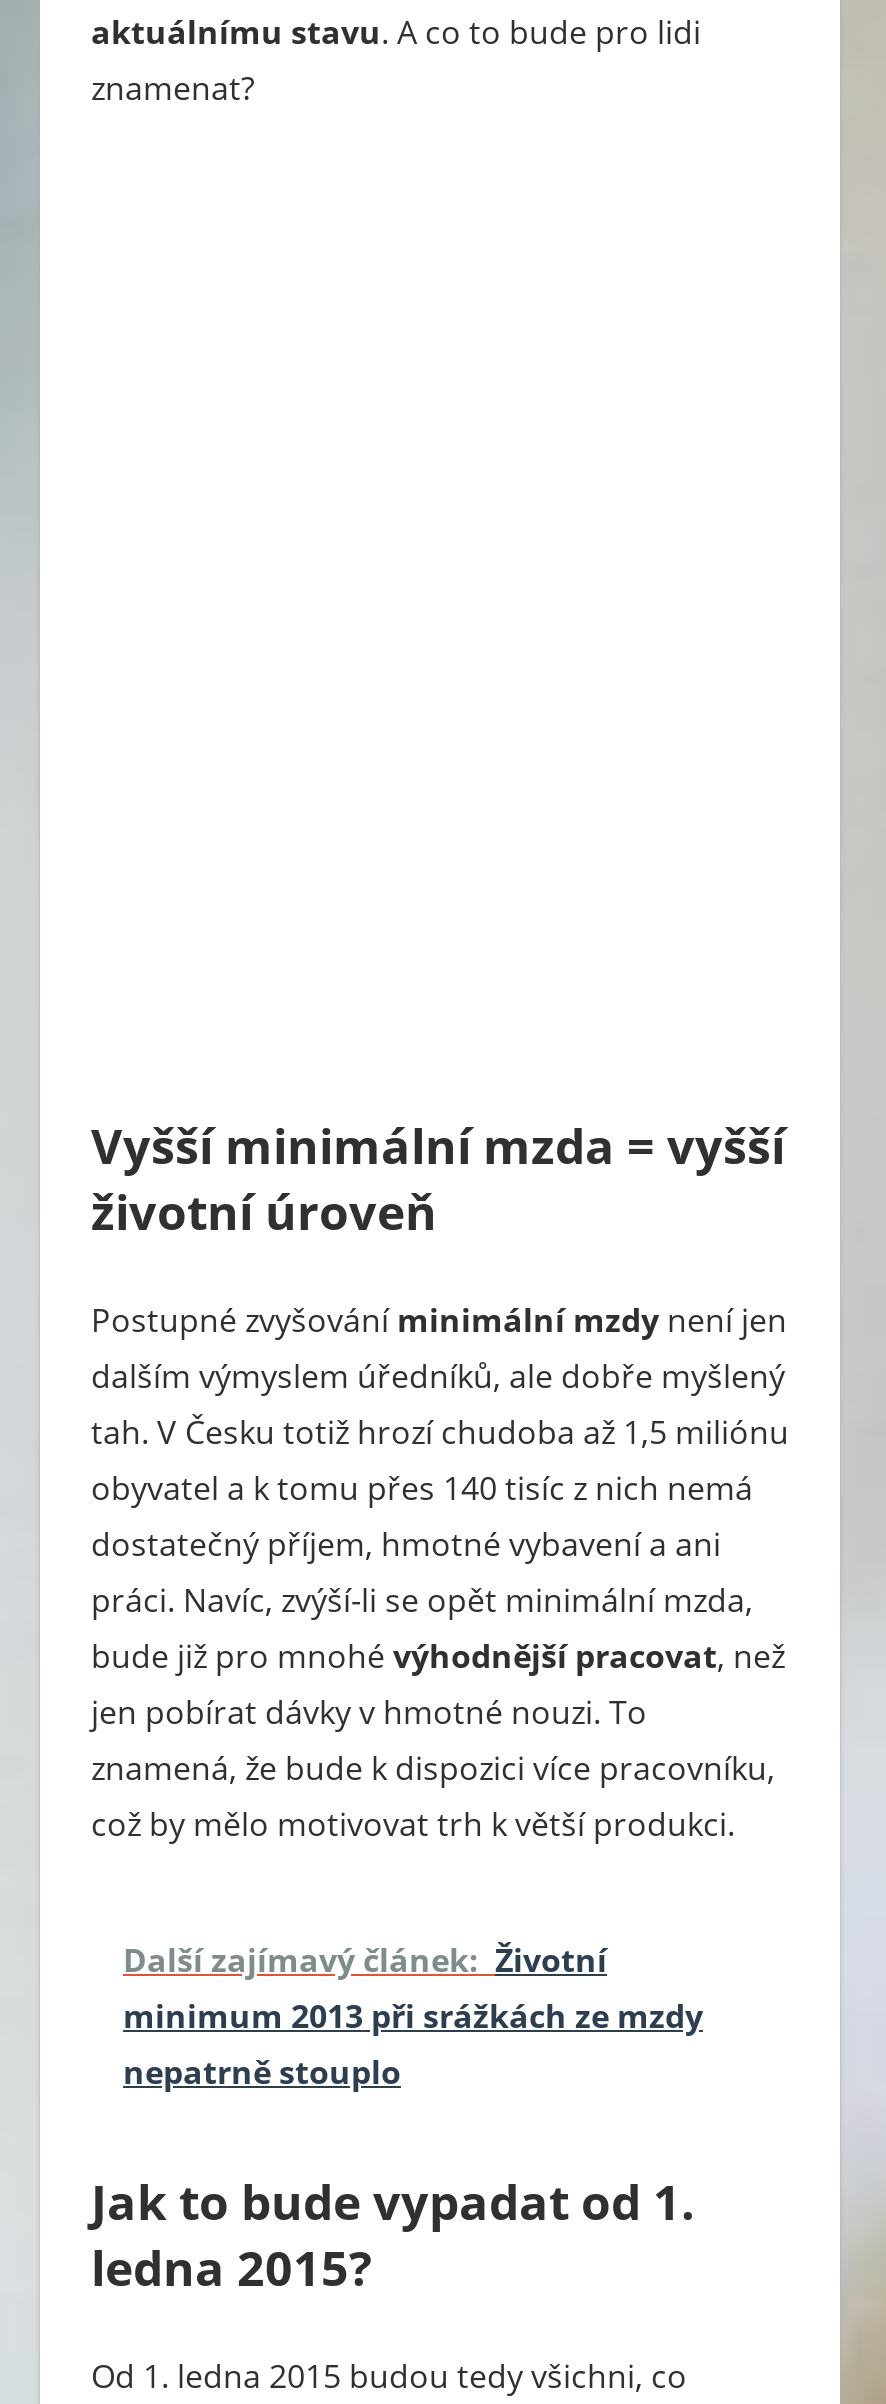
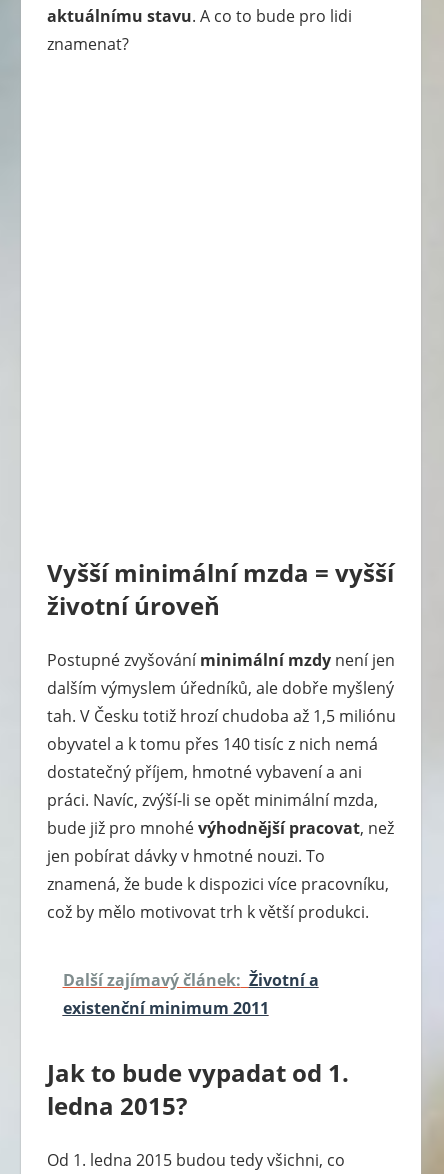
- Další zajímavý článek: Životní
- minimum 2013 při srážkách ze mzdy
- nepatrně stouplo
+ Další zajímavý článek: Životní a
+ existenční minimum 2011
